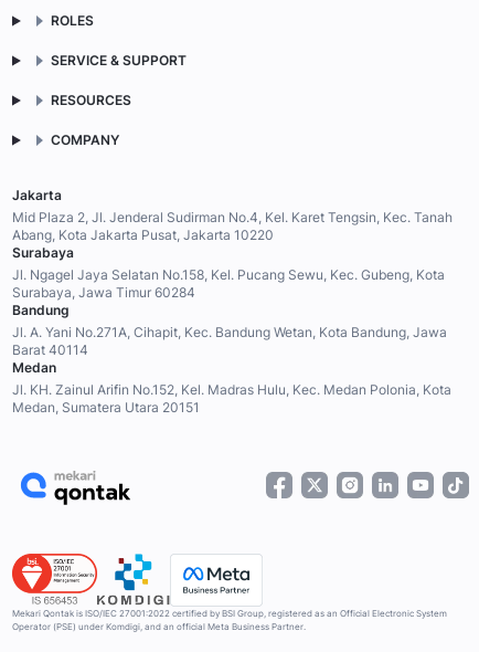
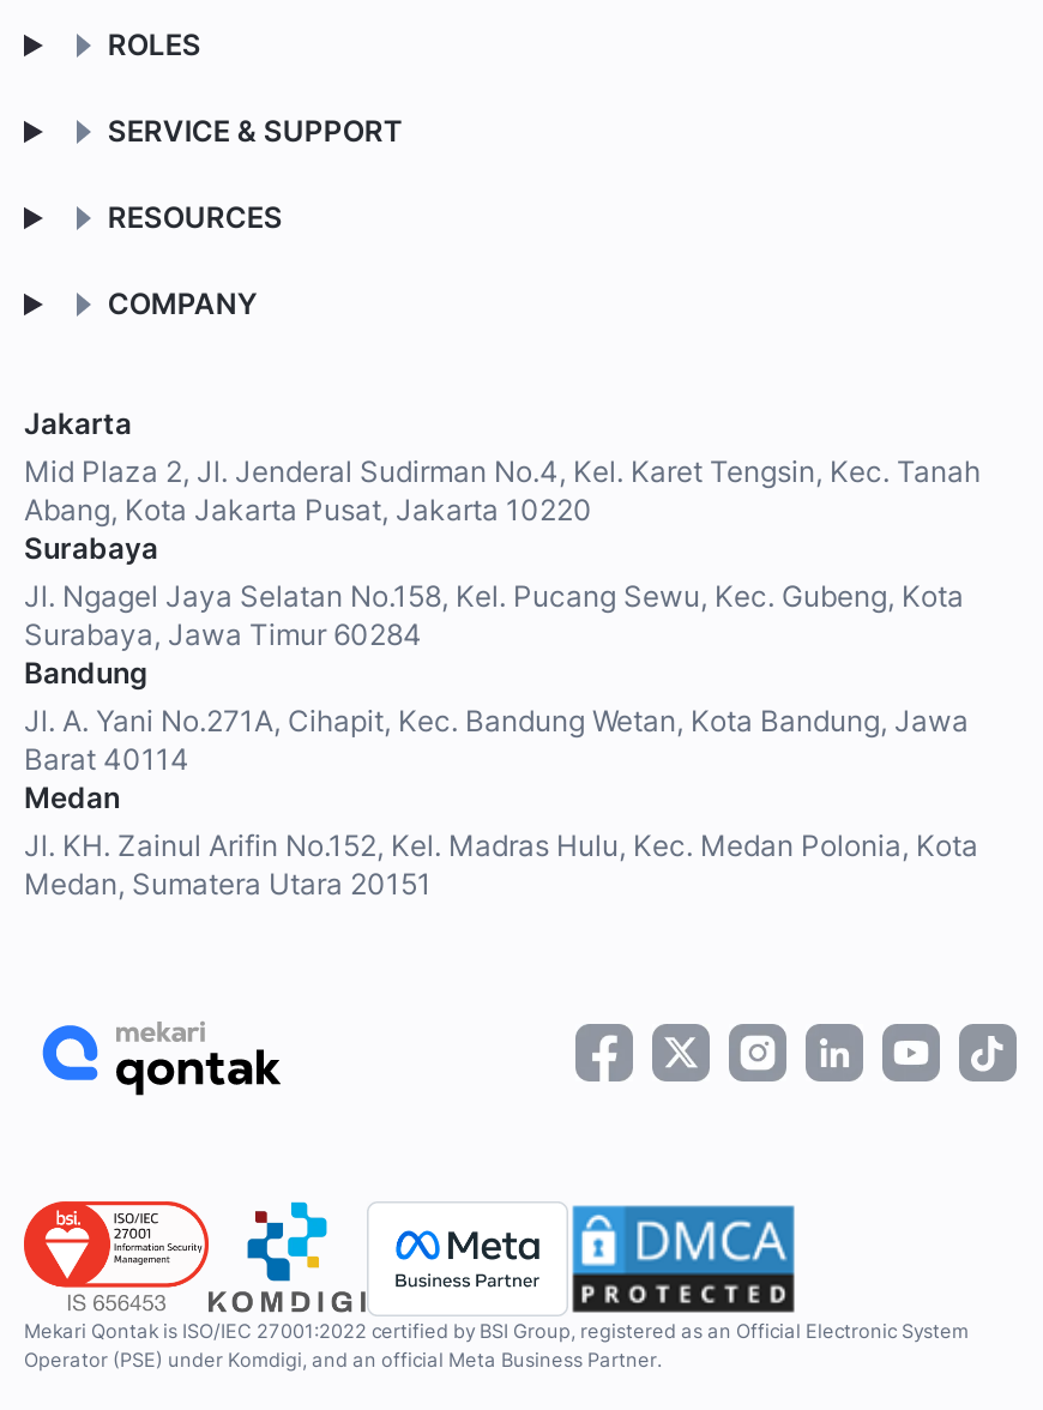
+ [image]
